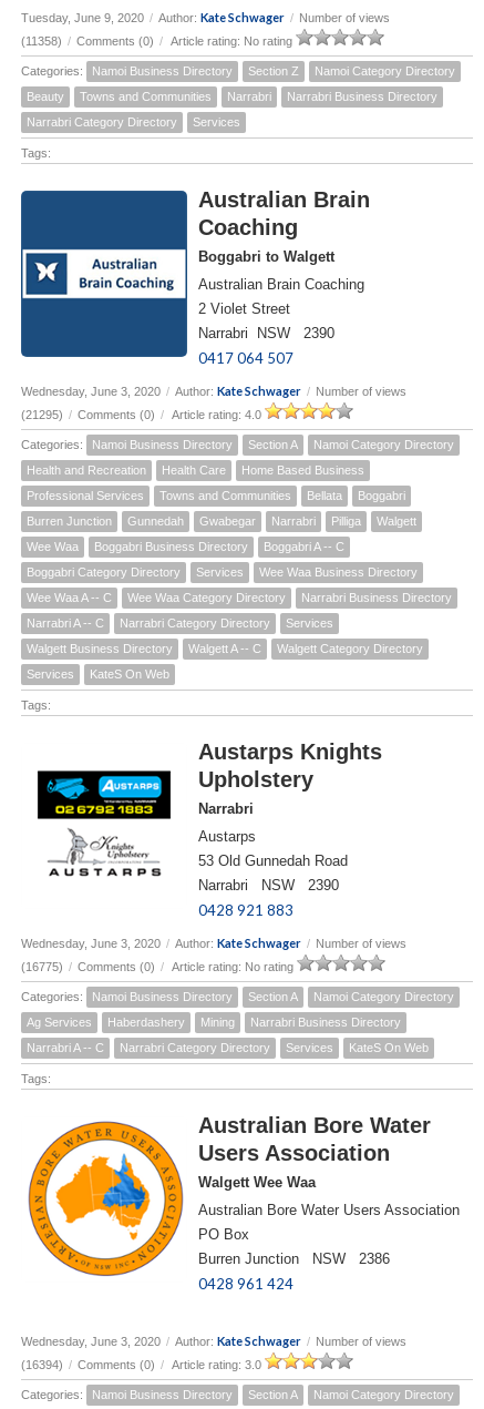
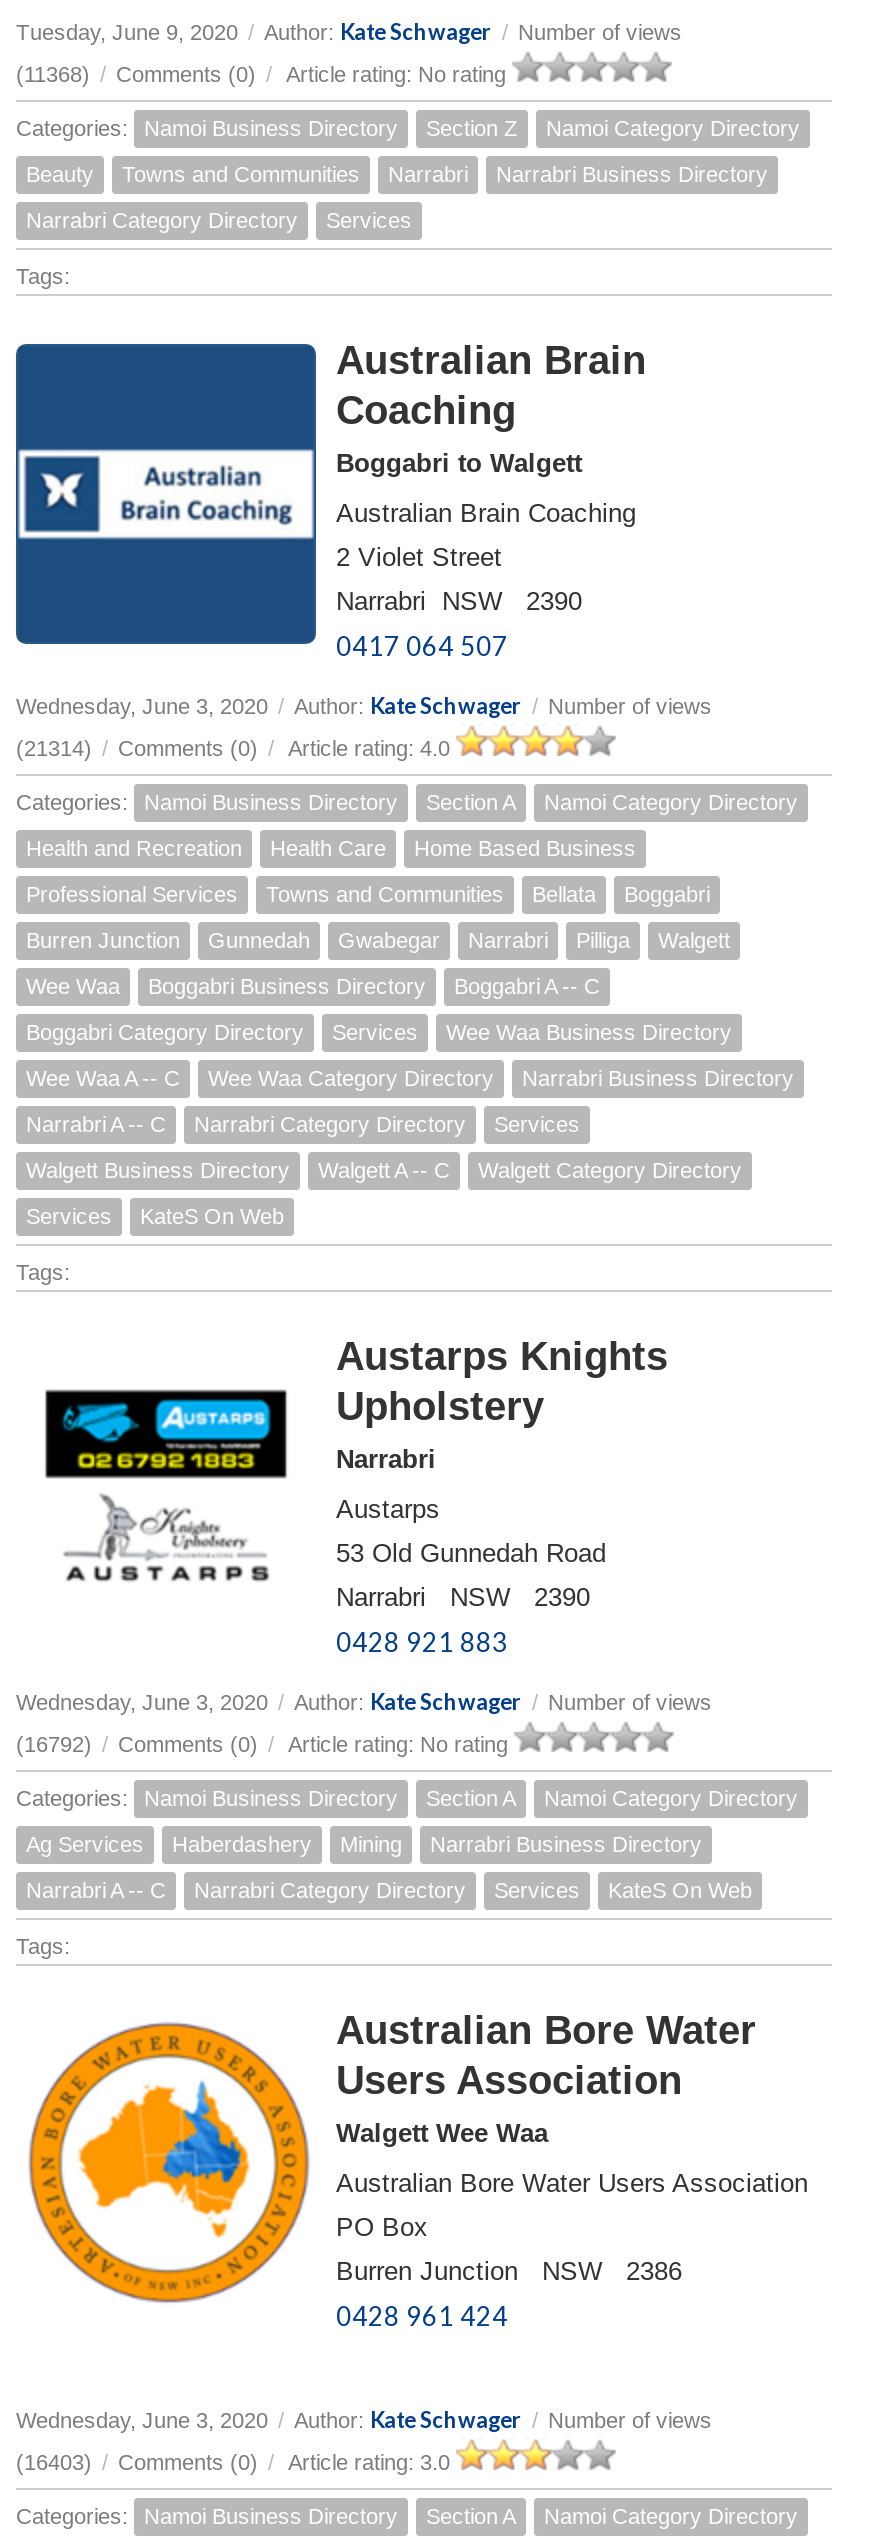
- (11358) / Comments (0) / Article rating: No rating
+ (11368) / Comments (0) / Article rating: No rating

- (21295) / Comments (0) / Article rating: 4.0
+ (21314) / Comments (0) / Article rating: 4.0

- (16775) / Comments (0) / Article rating: No rating
+ (16792) / Comments (0) / Article rating: No rating

- (16394) / Comments (0) / Article rating: 3.0
+ (16403) / Comments (0) / Article rating: 3.0
